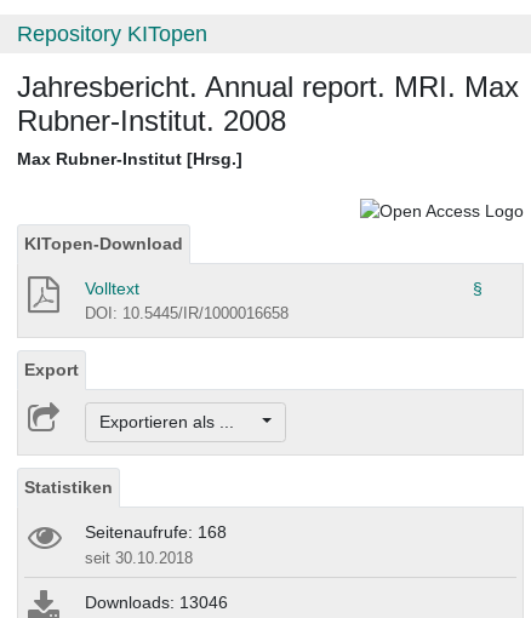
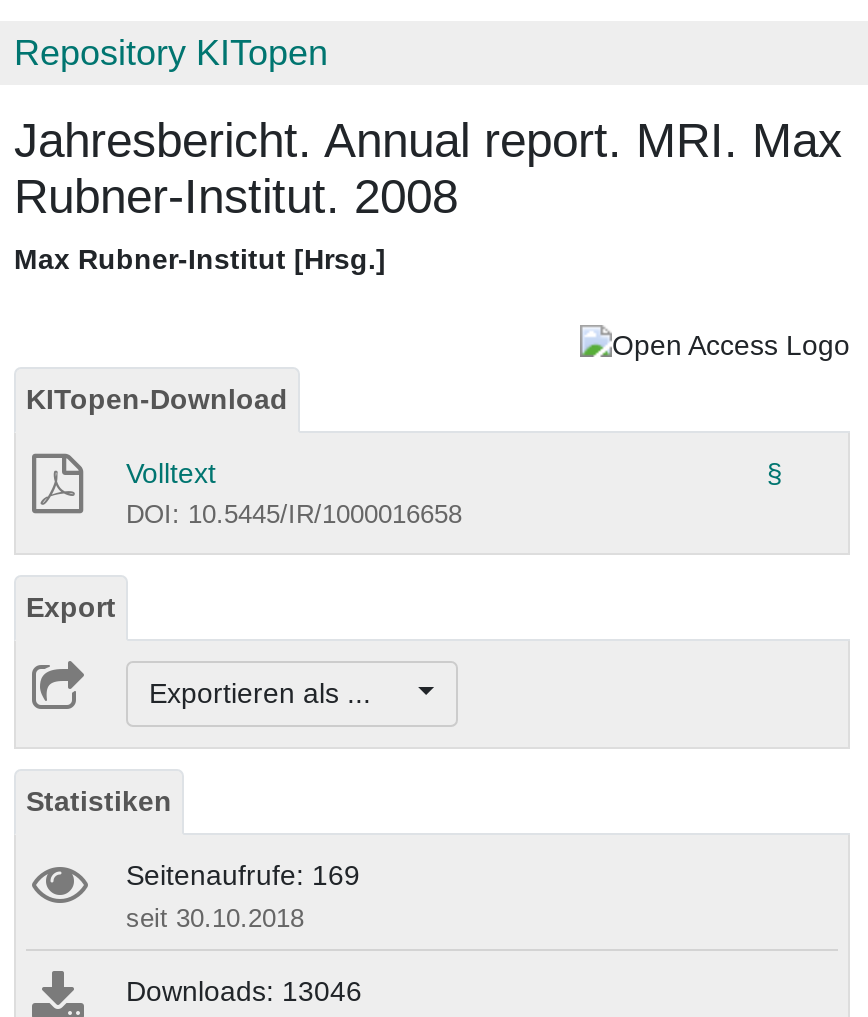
- Seitenaufrufe: 168
+ Seitenaufrufe: 169
